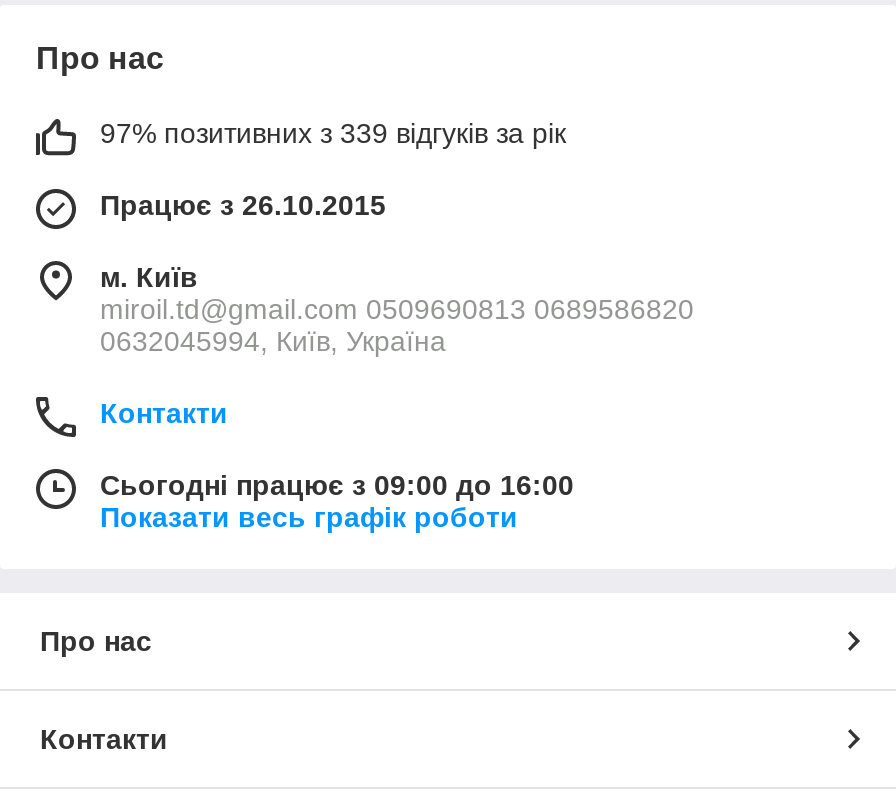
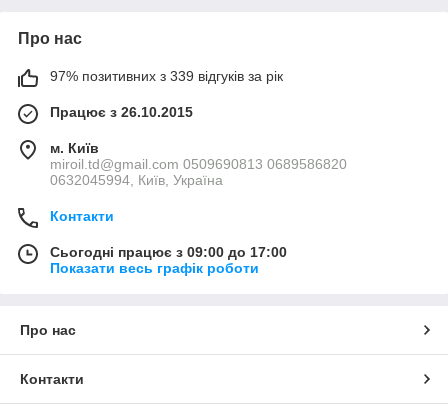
- Сьогодні працює з 09:00 до 16:00
+ Сьогодні працює з 09:00 до 17:00
